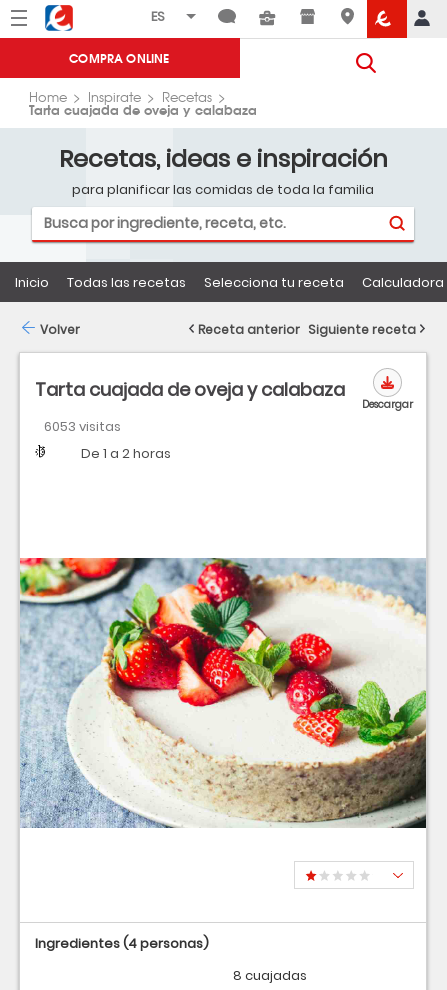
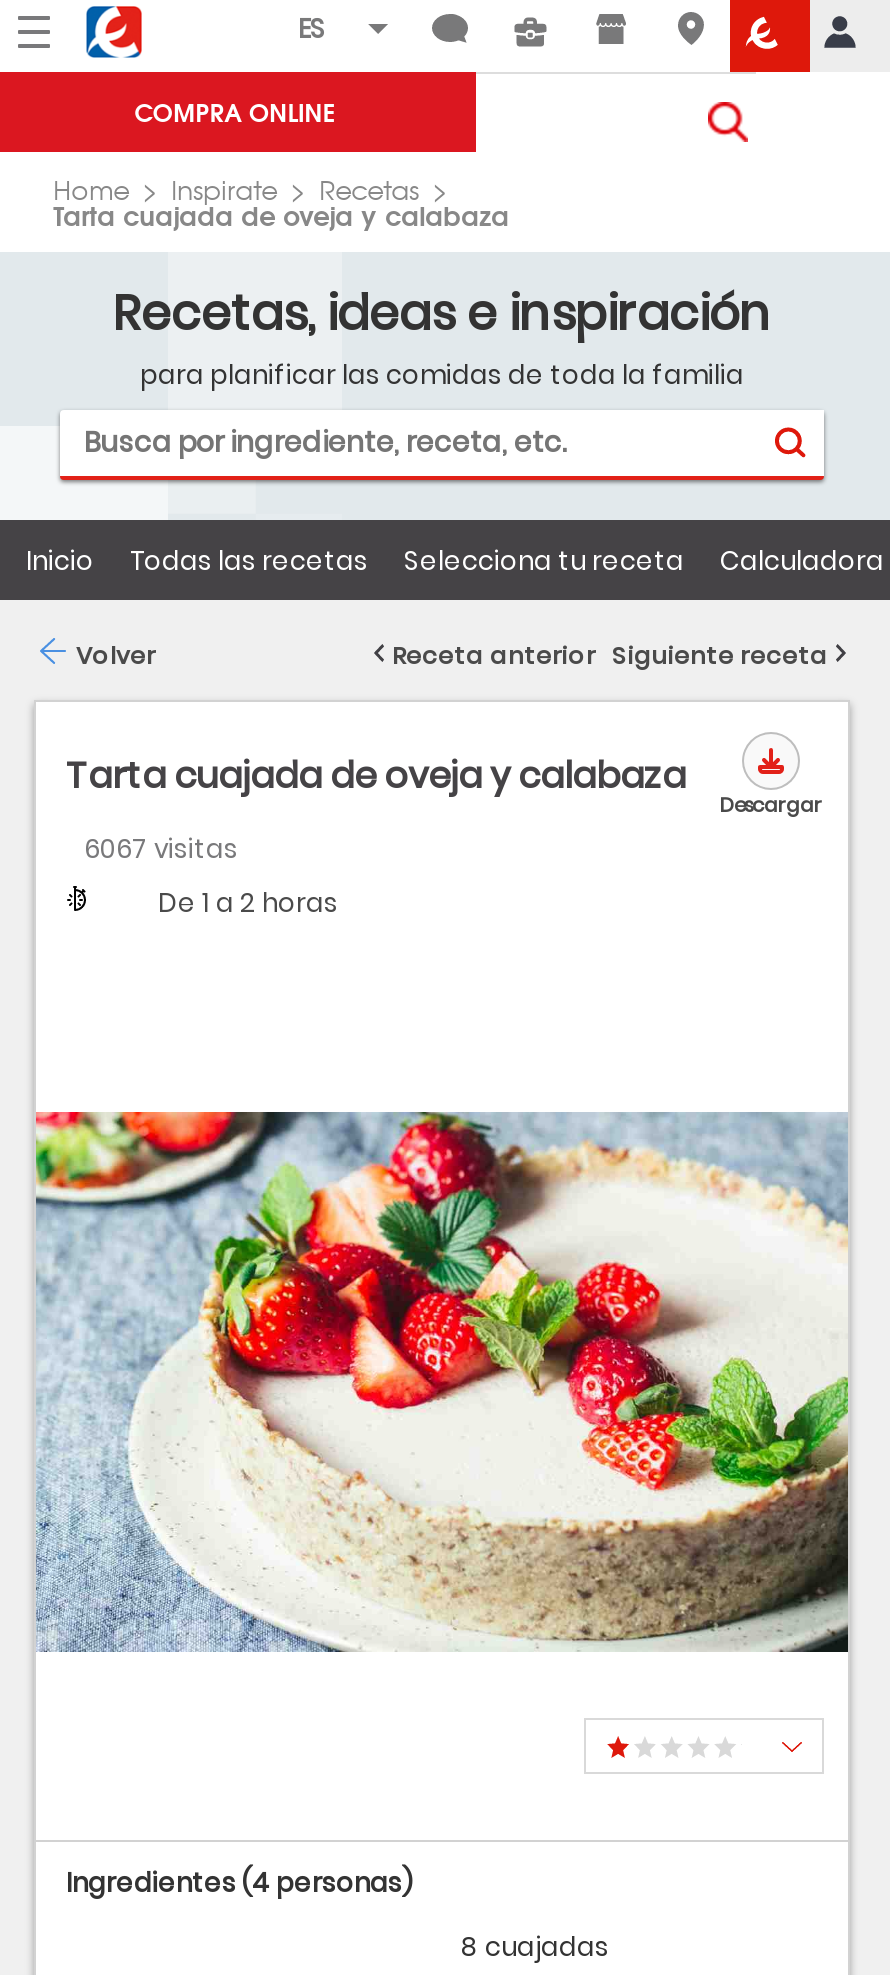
- 6053 visitas
+ 6067 visitas
